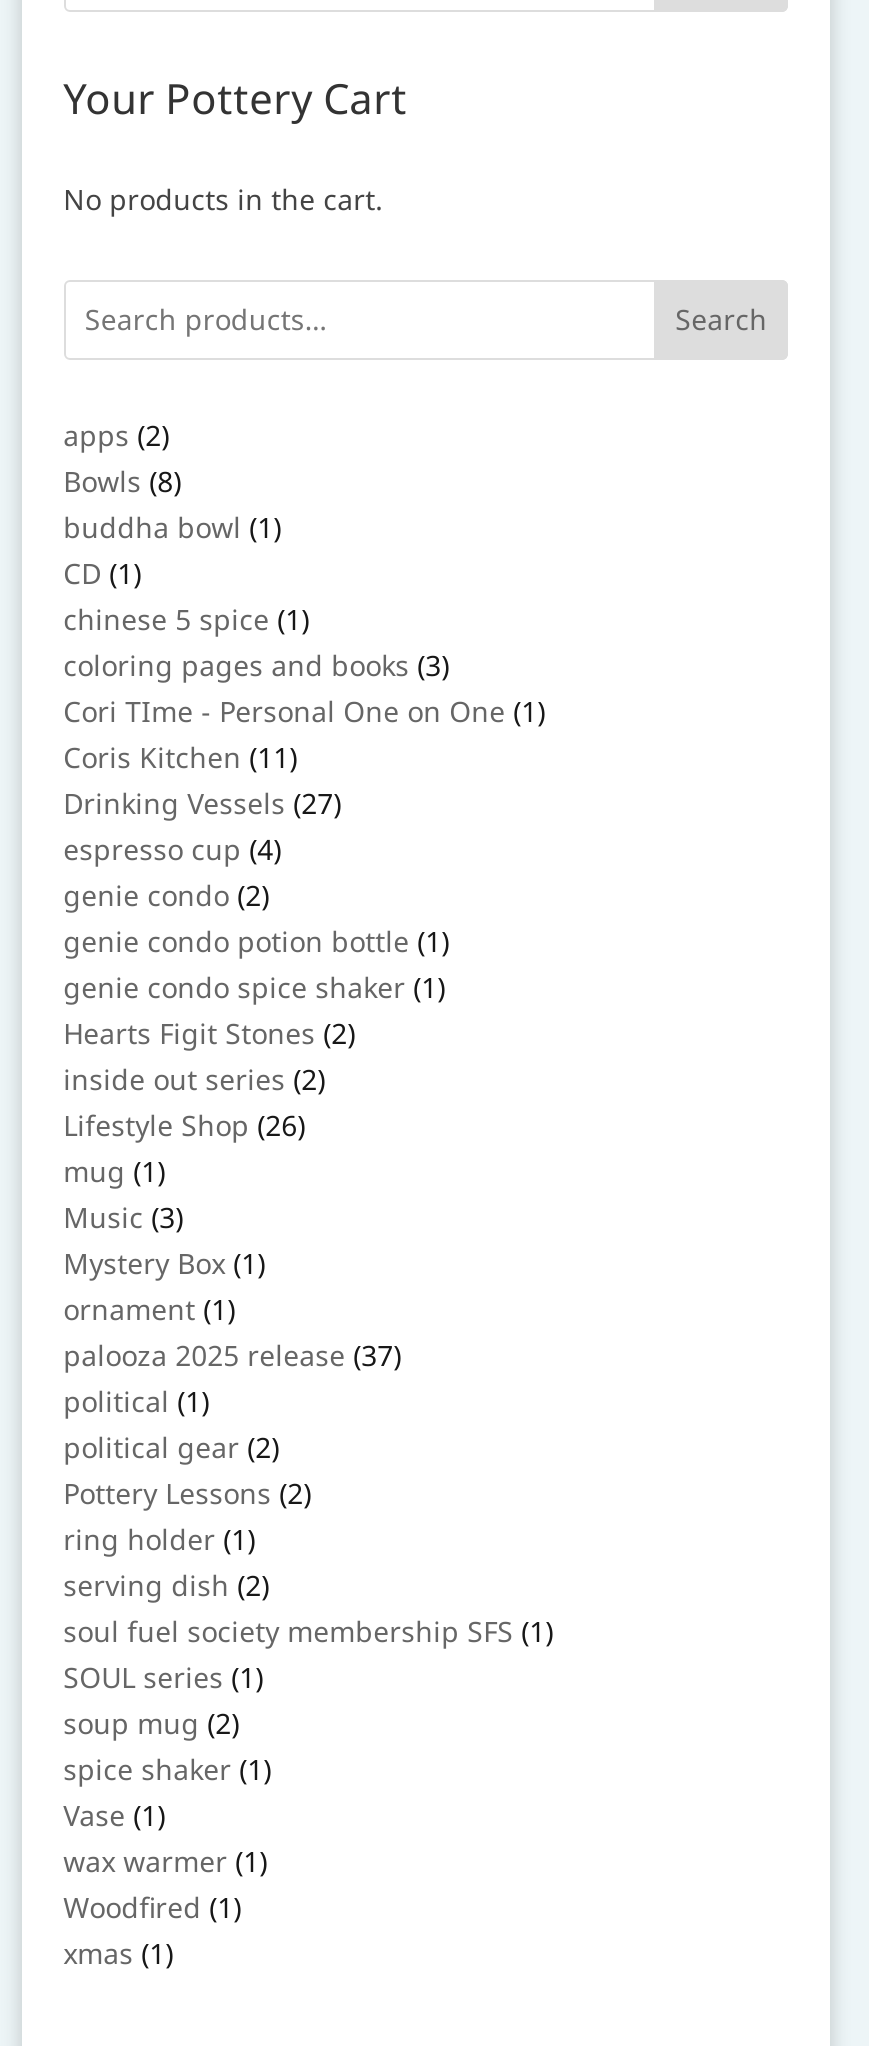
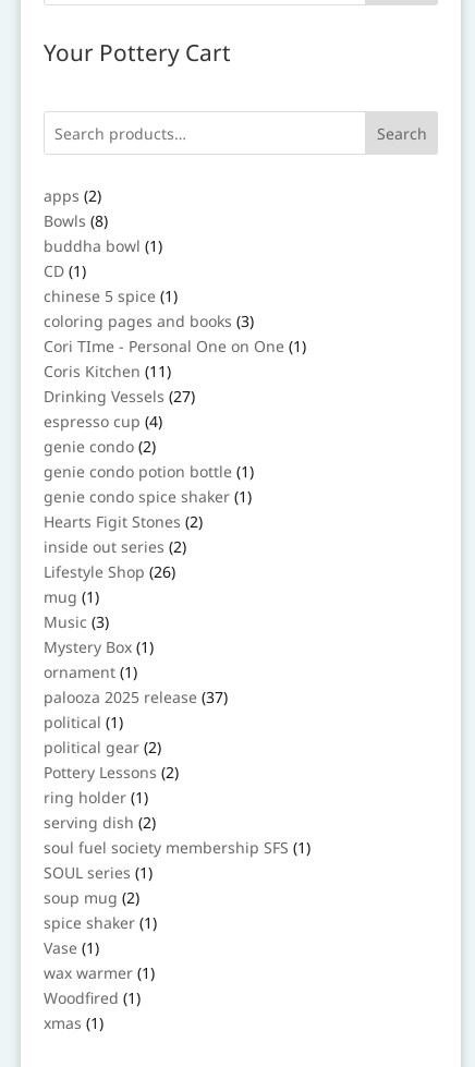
- No products in the cart.
